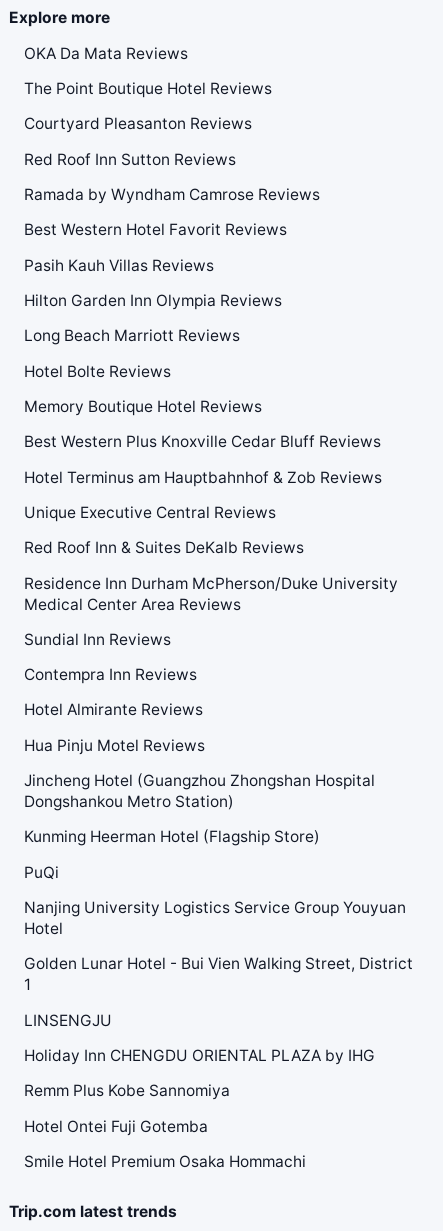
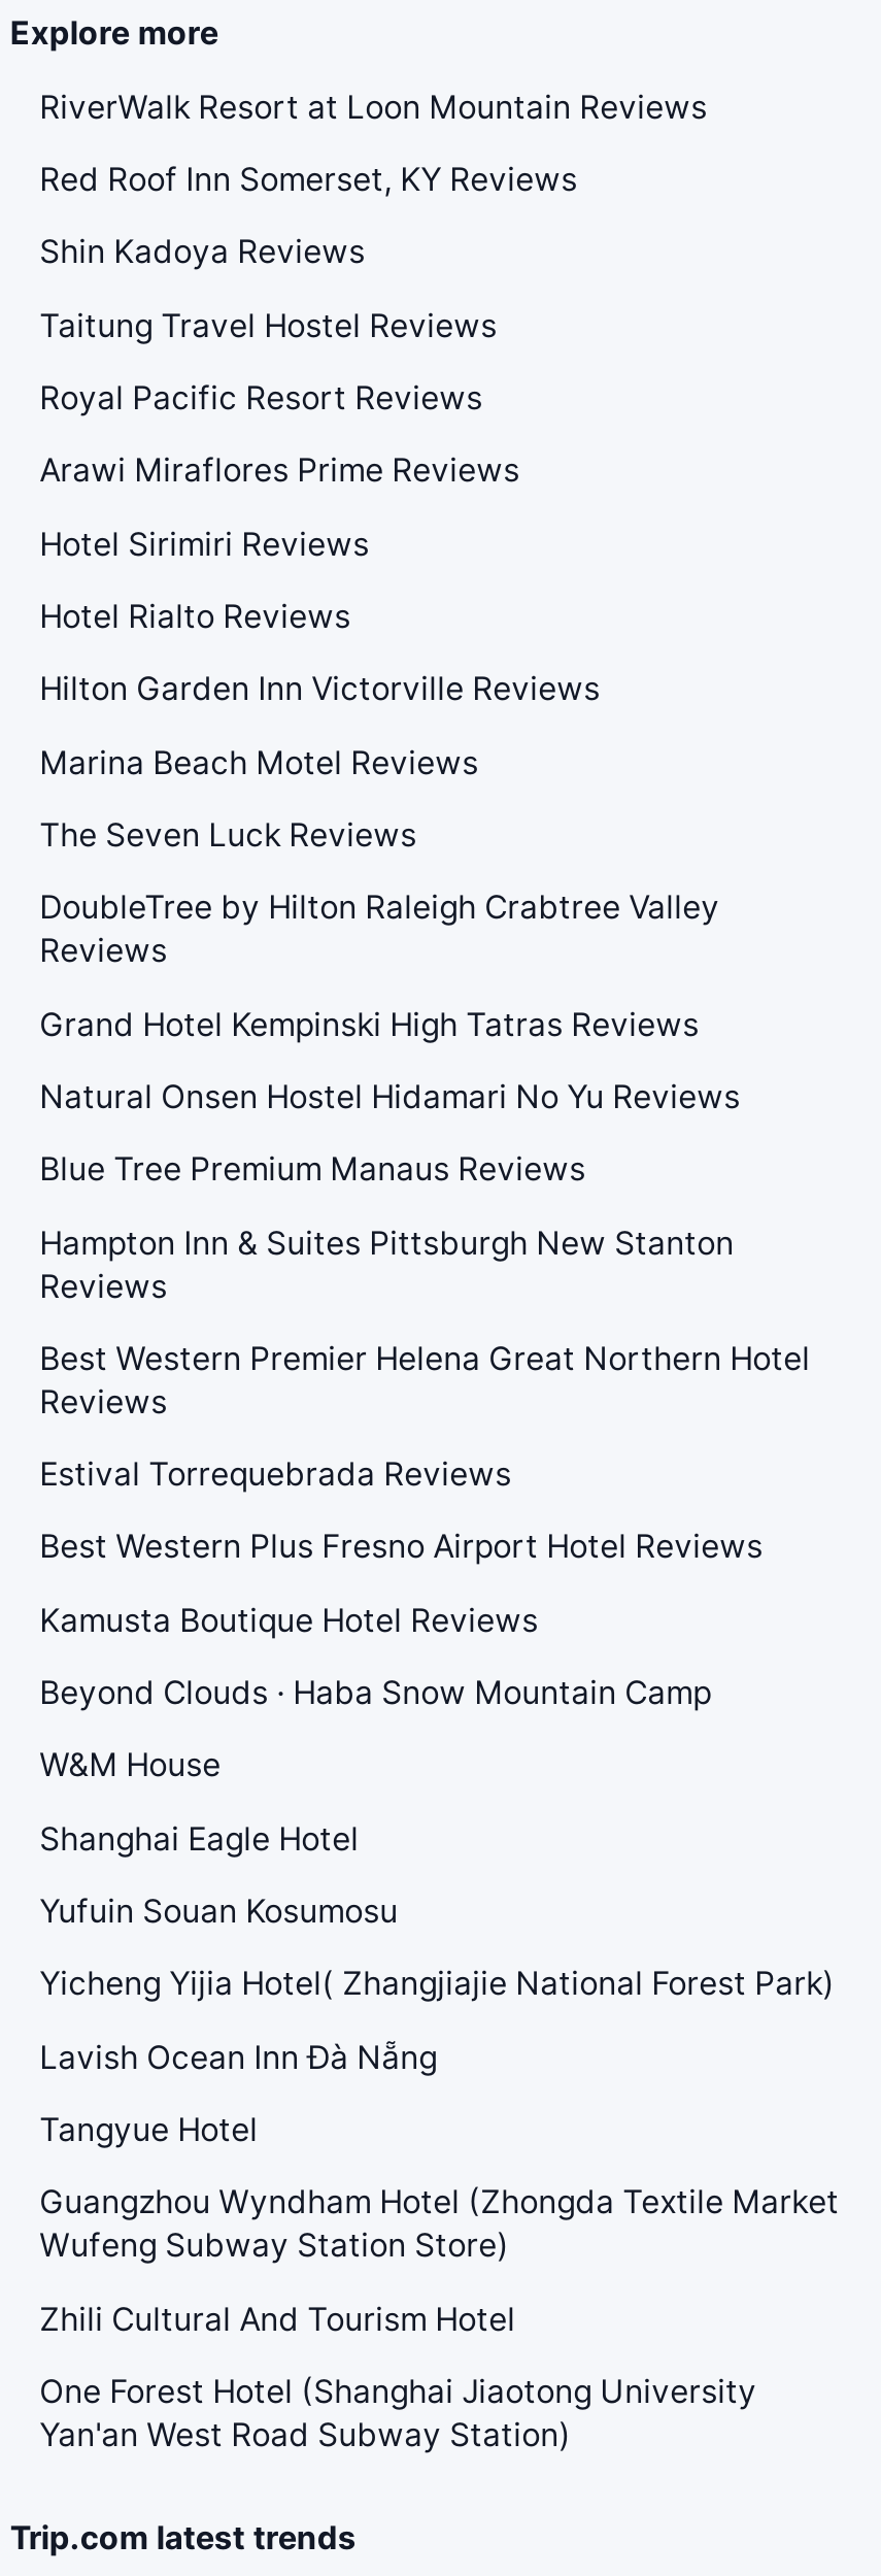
- OKA Da Mata Reviews
+ RiverWalk Resort at Loon Mountain Reviews

- The Point Boutique Hotel Reviews
+ Red Roof Inn Somerset, KY Reviews

- Courtyard Pleasanton Reviews
+ Shin Kadoya Reviews

- Red Roof Inn Sutton Reviews
+ Taitung Travel Hostel Reviews

- Ramada by Wyndham Camrose Reviews
+ Royal Pacific Resort Reviews

- Best Western Hotel Favorit Reviews
+ Arawi Miraflores Prime Reviews

- Pasih Kauh Villas Reviews
+ Hotel Sirimiri Reviews

- Hilton Garden Inn Olympia Reviews
+ Hotel Rialto Reviews

- Long Beach Marriott Reviews
+ Hilton Garden Inn Victorville Reviews

- Hotel Bolte Reviews
+ Marina Beach Motel Reviews

- Memory Boutique Hotel Reviews
+ The Seven Luck Reviews

- Best Western Plus Knoxville Cedar Bluff Reviews
+ DoubleTree by Hilton Raleigh Crabtree Valley
+ Reviews

- Hotel Terminus am Hauptbahnhof & Zob Reviews
+ Grand Hotel Kempinski High Tatras Reviews

- Unique Executive Central Reviews
+ Natural Onsen Hostel Hidamari No Yu Reviews

- Red Roof Inn & Suites DeKalb Reviews
+ Blue Tree Premium Manaus Reviews

- Residence Inn Durham McPherson/Duke University
- Medical Center Area Reviews
+ Hampton Inn & Suites Pittsburgh New Stanton
+ Reviews

- Sundial Inn Reviews
+ Best Western Premier Helena Great Northern Hotel
+ Reviews

- Contempra Inn Reviews
+ Estival Torrequebrada Reviews

- Hotel Almirante Reviews
+ Best Western Plus Fresno Airport Hotel Reviews

- Hua Pinju Motel Reviews
+ Kamusta Boutique Hotel Reviews

- Jincheng Hotel (Guangzhou Zhongshan Hospital
- Dongshankou Metro Station)
+ Beyond Clouds · Haba Snow Mountain Camp

- Kunming Heerman Hotel (Flagship Store)
+ W&M House

- PuQi
+ Shanghai Eagle Hotel

- Nanjing University Logistics Service Group Youyuan
- Hotel
+ Yufuin Souan Kosumosu

- Golden Lunar Hotel - Bui Vien Walking Street, District
- 1
+ Yicheng Yijia Hotel( Zhangjiajie National Forest Park)

- LINSENGJU
+ Lavish Ocean Inn Đà Nẵng

- Holiday Inn CHENGDU ORIENTAL PLAZA by IHG
+ Tangyue Hotel

- Remm Plus Kobe Sannomiya
+ Guangzhou Wyndham Hotel (Zhongda Textile Market
+ Wufeng Subway Station Store)

- Hotel Ontei Fuji Gotemba
+ Zhili Cultural And Tourism Hotel

- Smile Hotel Premium Osaka Hommachi
+ One Forest Hotel (Shanghai Jiaotong University
+ Yan'an West Road Subway Station)
